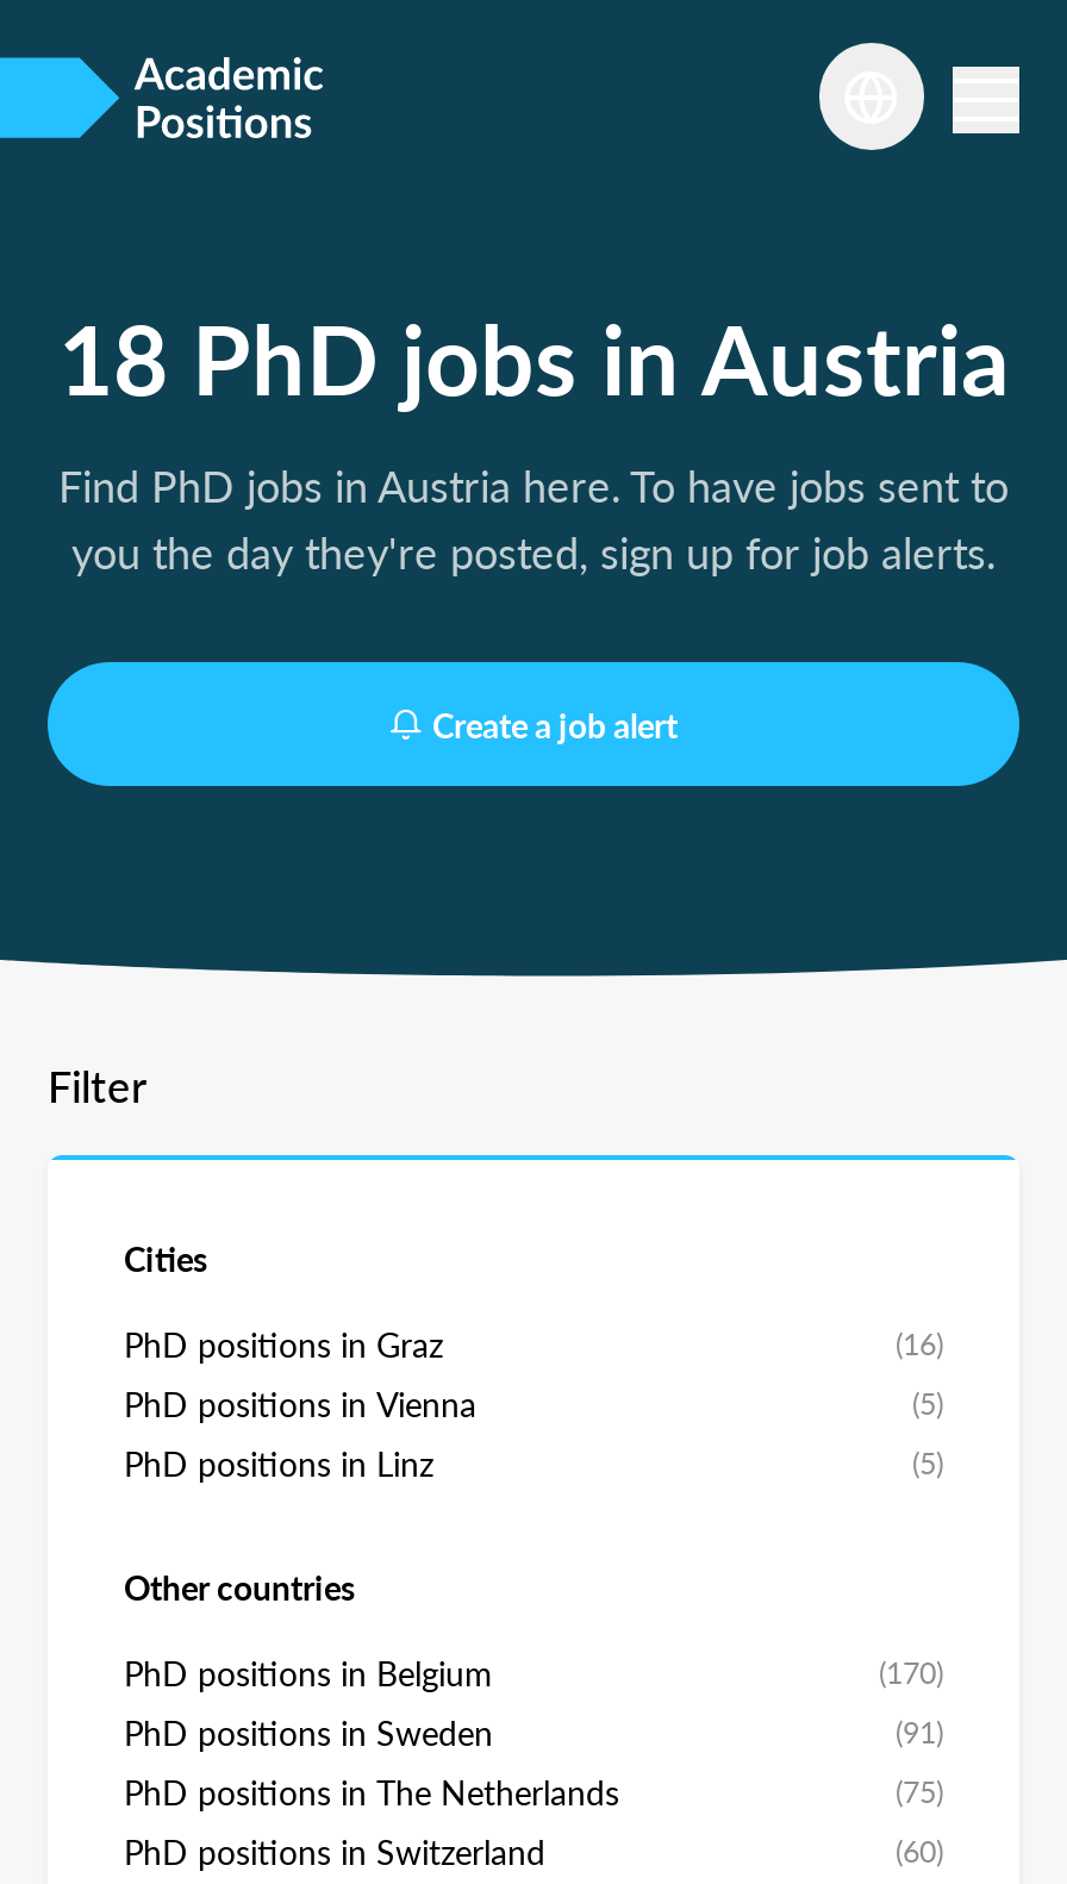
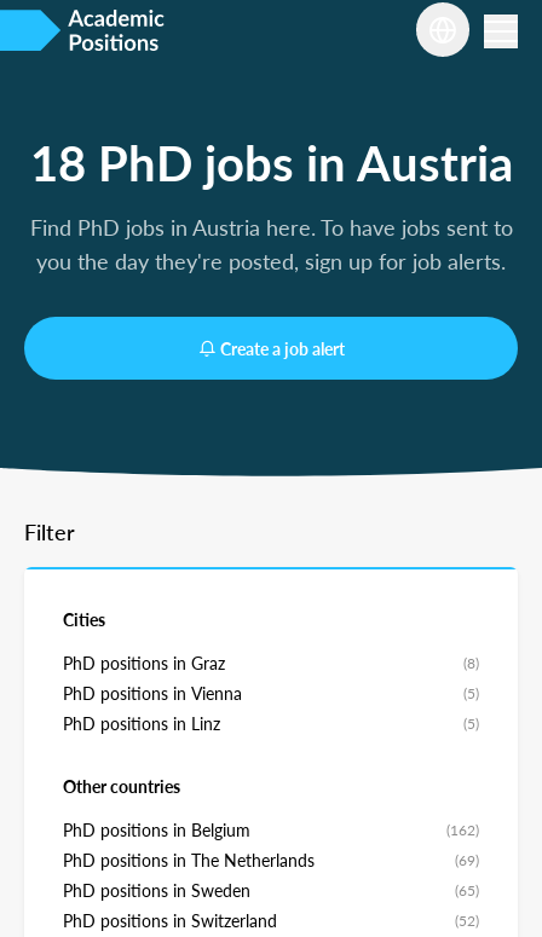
- (16)
+ (8)

- (170)
- (91)
+ (162)

moved down: PhD positions in Sweden

moved up: PhD positions in The Netherlands

- (75)
+ (69)
+ (65)

- (60)
+ (52)
